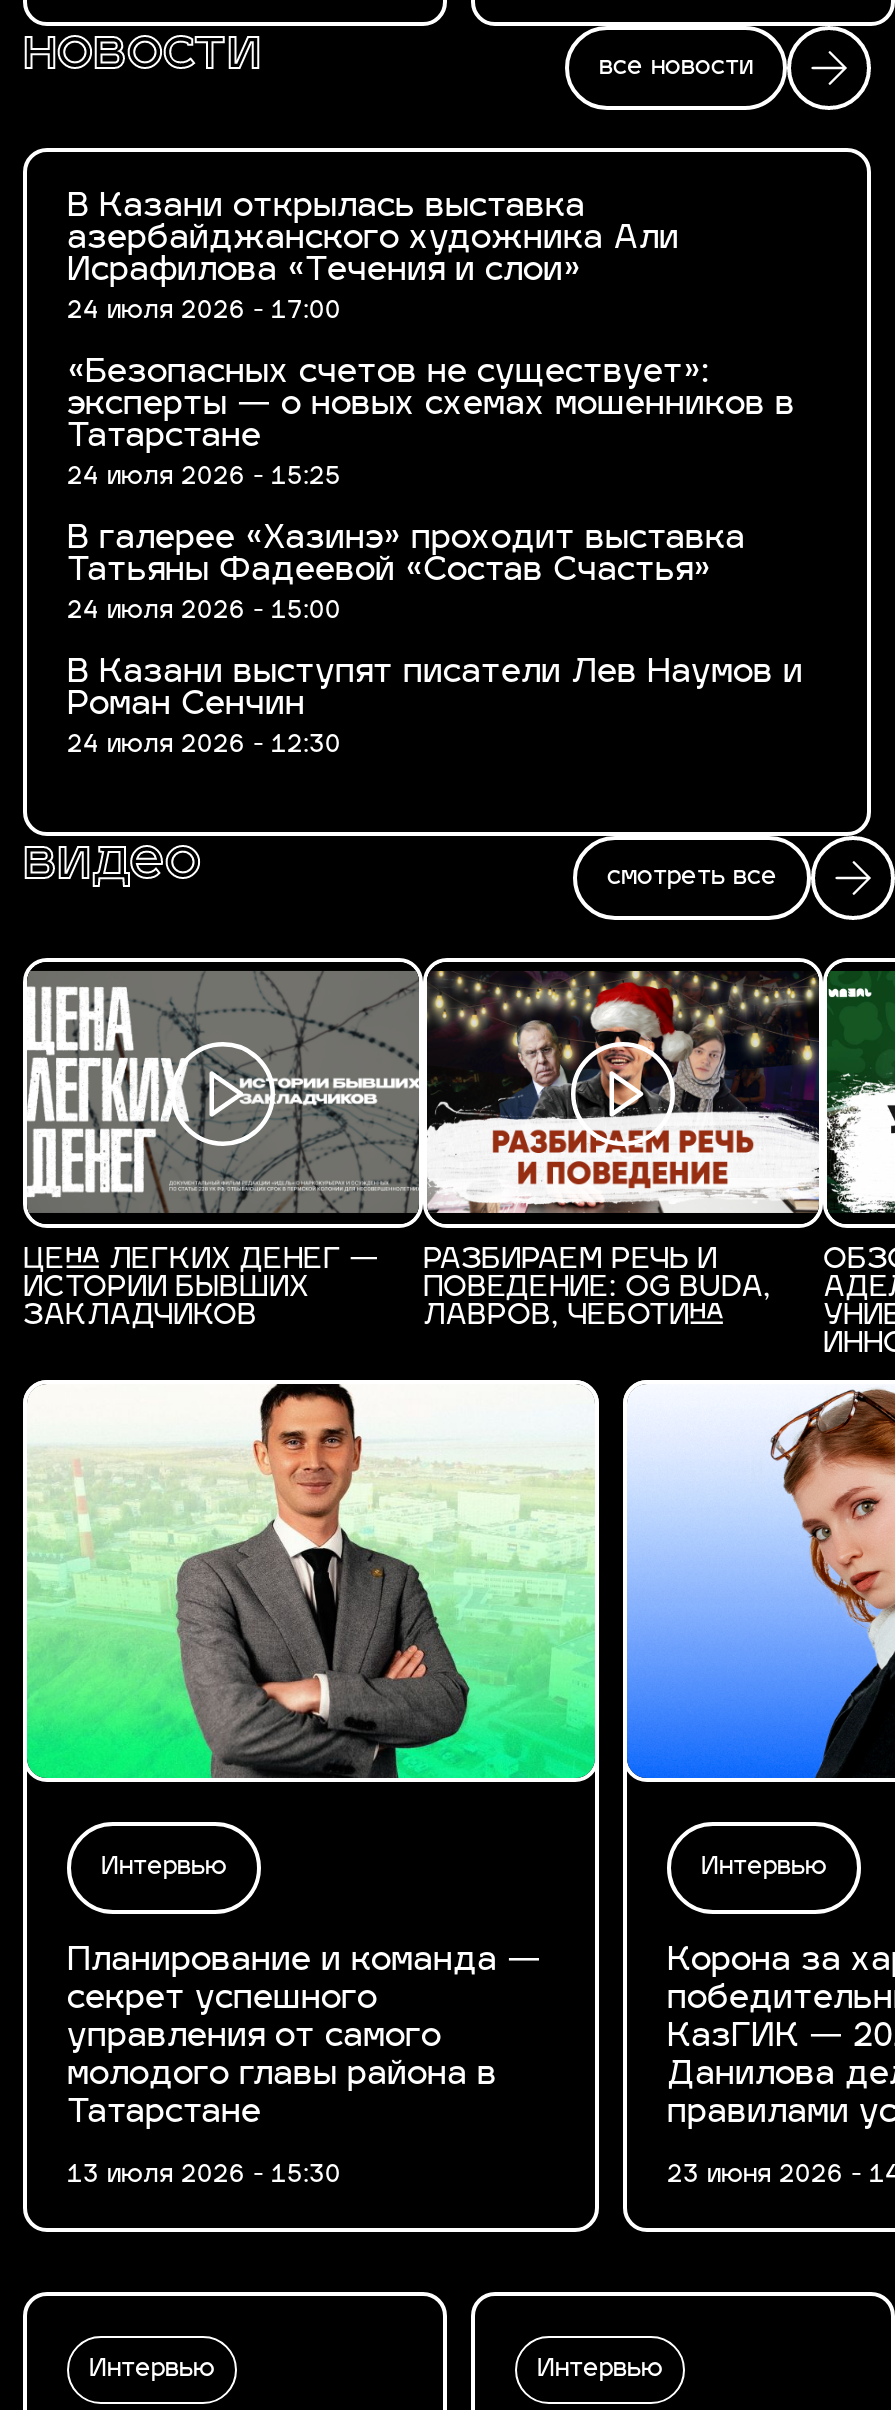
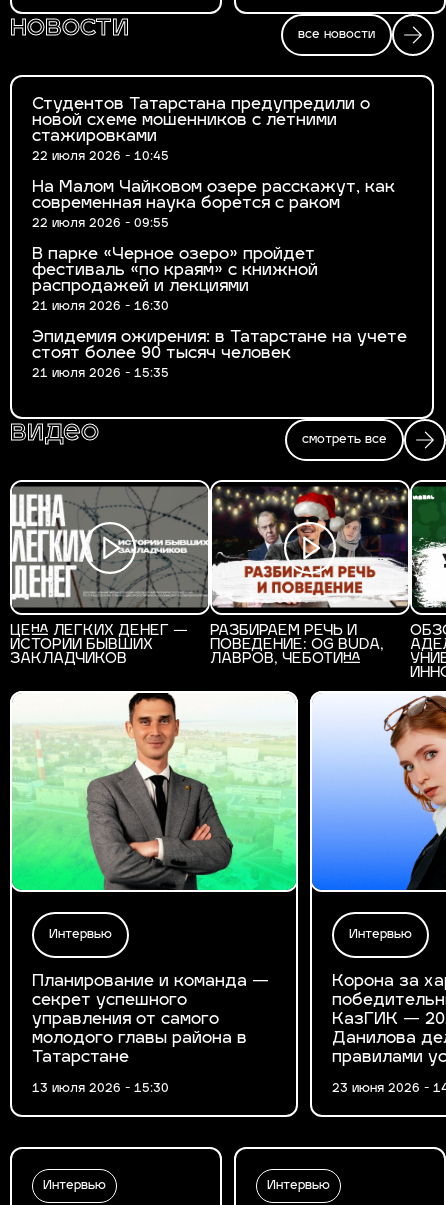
- В Казани открылась выставка
- азербайджанского художника Али
- Исрафилова «Течения и слои»
- 24 июля 2026 - 17:00
+ Студентов Татарстана предупредили о
+ новой схеме мошенников с летними
+ стажировками
+ 22 июля 2026 - 10:45

- «Безопасных счетов не существует»:
- эксперты — о новых схемах мошенников в
- Татарстане
- 24 июля 2026 - 15:25
+ На Малом Чайковом озере расскажут, как
+ современная наука борется с раком
+ 22 июля 2026 - 09:55

- В галерее «Хазинэ» проходит выставка
- Татьяны Фадеевой «Состав Счастья»
- 24 июля 2026 - 15:00
+ В парке «Черное озеро» пройдет
+ фестиваль «по краям» с книжной
+ распродажей и лекциями
+ 21 июля 2026 - 16:30

- В Казани выступят писатели Лев Наумов и
- Роман Сенчин
- 24 июля 2026 - 12:30
+ Эпидемия ожирения: в Татарстане на учете
+ стоят более 90 тысяч человек
+ 21 июля 2026 - 15:35
